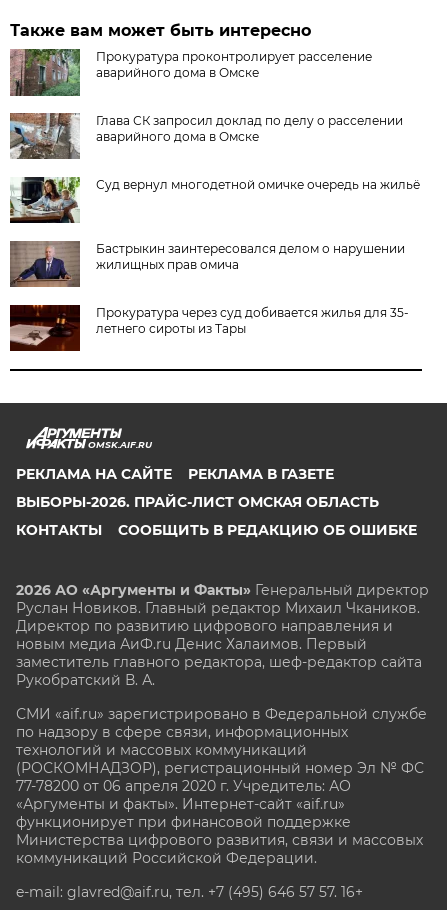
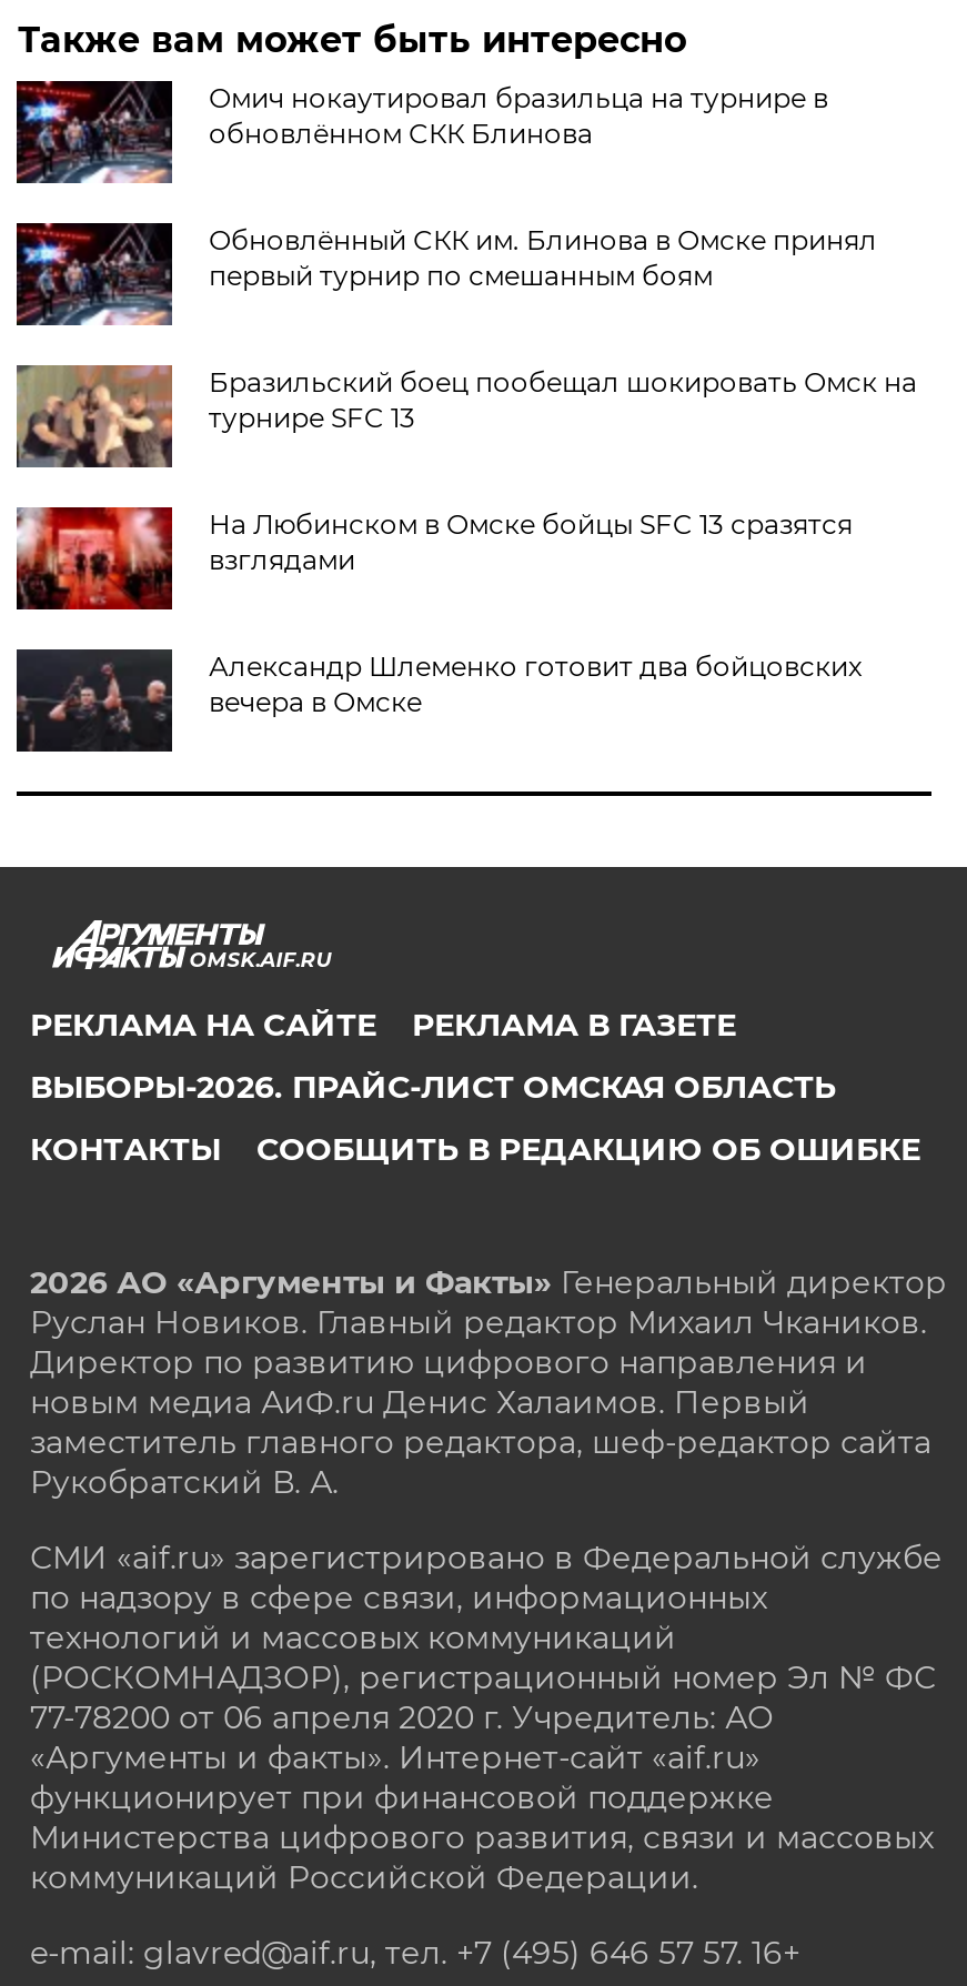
- [image]
- Прокуратура проконтролирует расселение
- аварийного дома в Омске
+ [image]
+ Омич нокаутировал бразильца на турнире в
+ обновлённом СКК Блинова

- [image]
- Глава СК запросил доклад по делу о расселении
- аварийного дома в Омске
+ [image]
+ Обновлённый СКК им. Блинова в Омске принял
+ первый турнир по смешанным боям

- [image]
- Суд вернул многодетной омичке очередь на жильё
+ [image]
+ Бразильский боец пообещал шокировать Омск на
+ турнире SFC 13

- [image]
- Бастрыкин заинтересовался делом о нарушении
- жилищных прав омича
+ [image]
+ На Любинском в Омске бойцы SFC 13 сразятся
+ взглядами

- [image]
- Прокуратура через суд добивается жилья для 35-
- летнего сироты из Тары
+ [image]
+ Александр Шлеменко готовит два бойцовских
+ вечера в Омске
